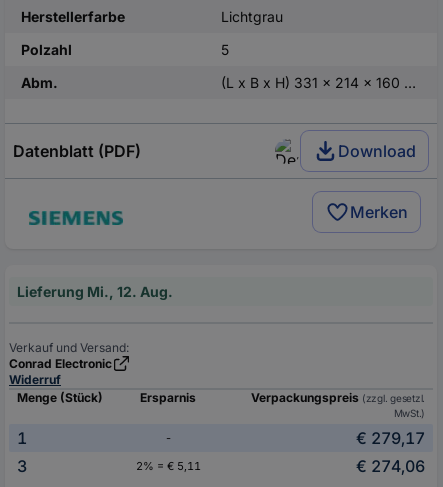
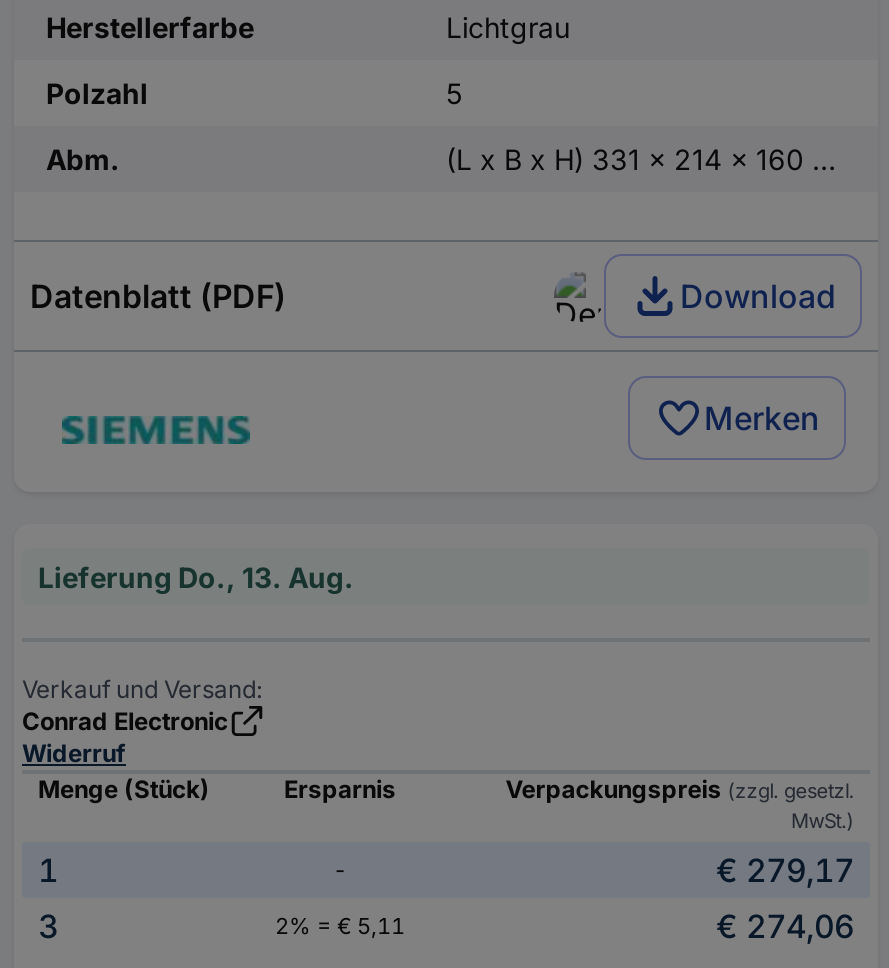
- Lieferung Mi., 12. Aug.
+ Lieferung Do., 13. Aug.
